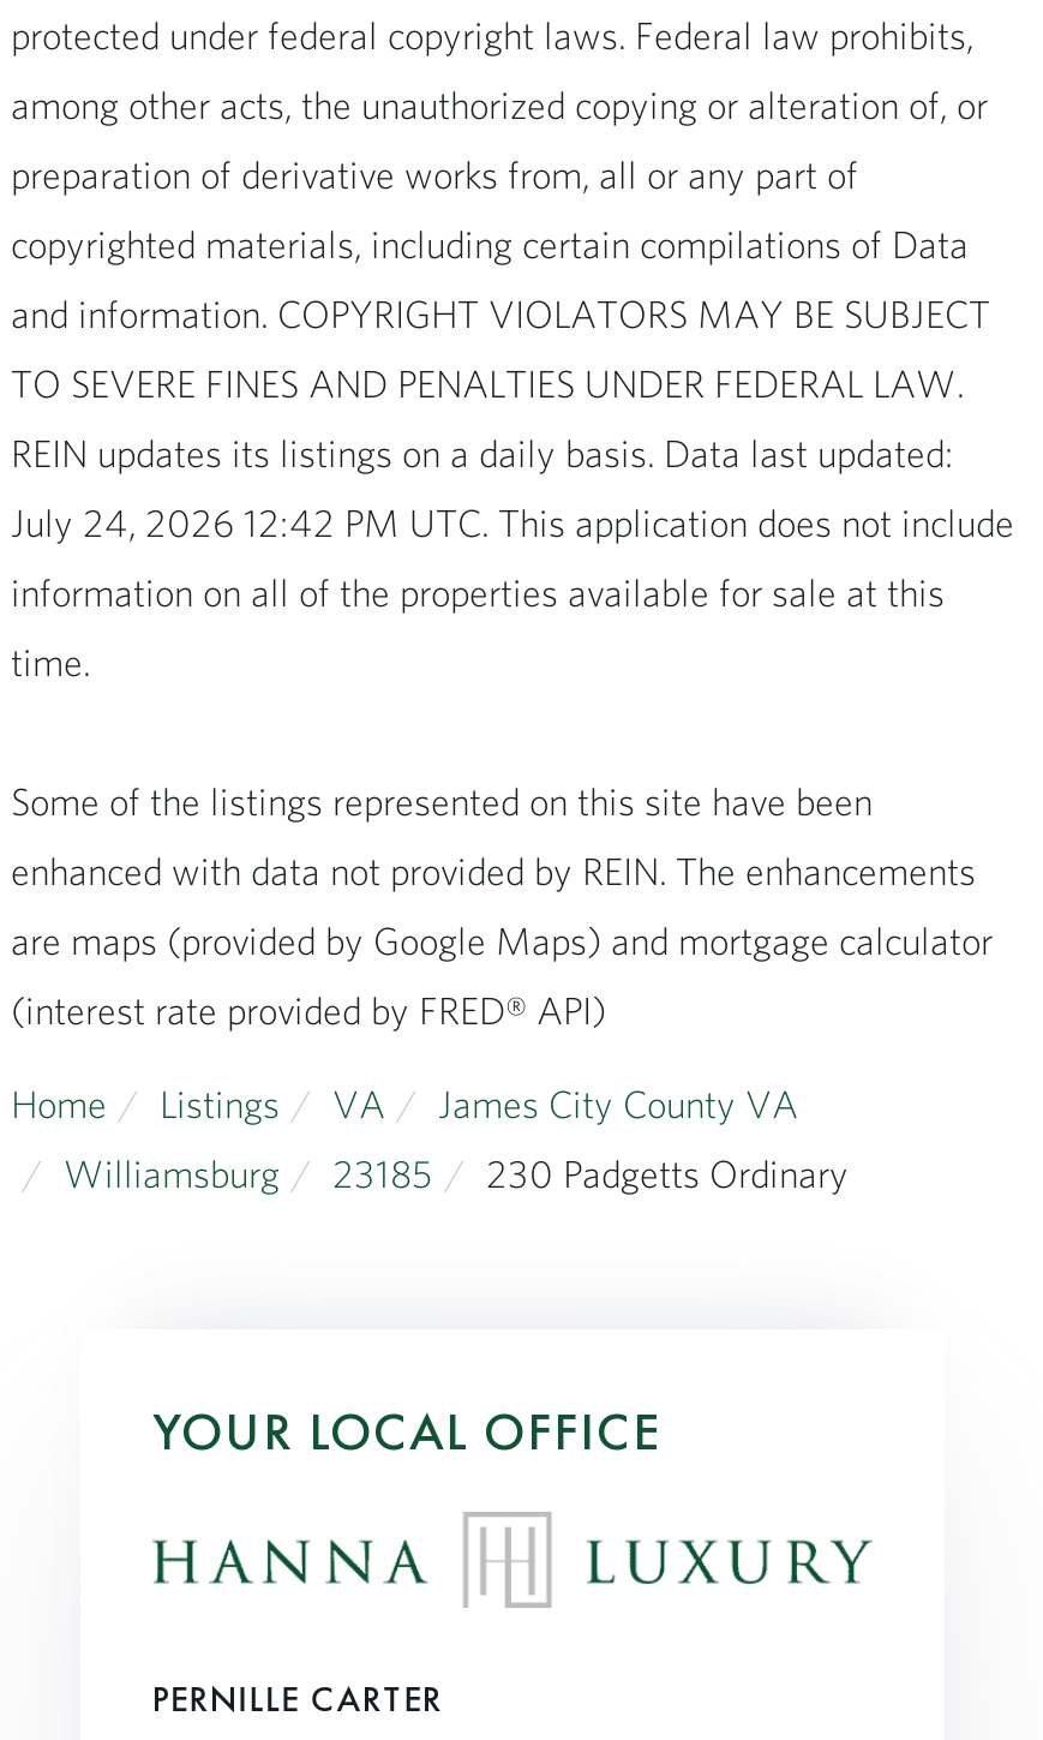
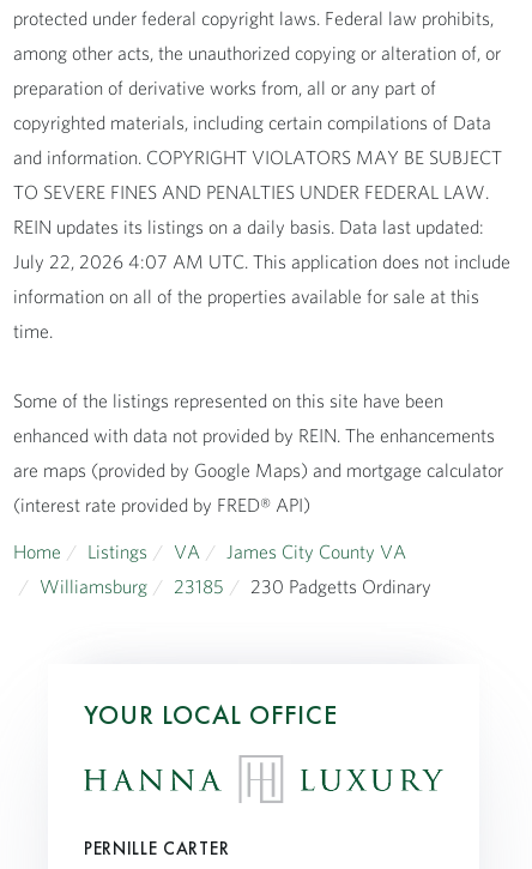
- July 24, 2026 12:42 PM UTC. This application does not include
+ July 22, 2026 4:07 AM UTC. This application does not include
